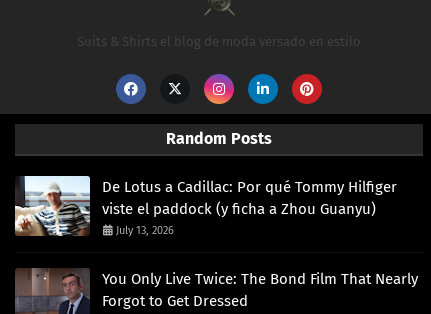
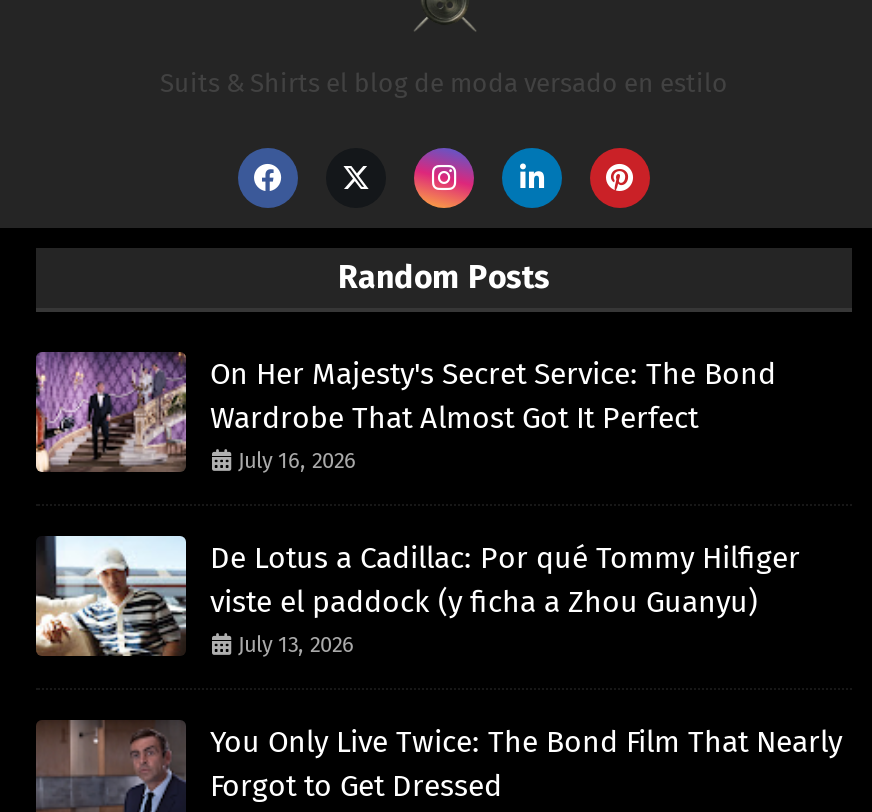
+ [image]
+ On Her Majesty's Secret Service: The Bond
+ Wardrobe That Almost Got It Perfect
+ July 16, 2026
